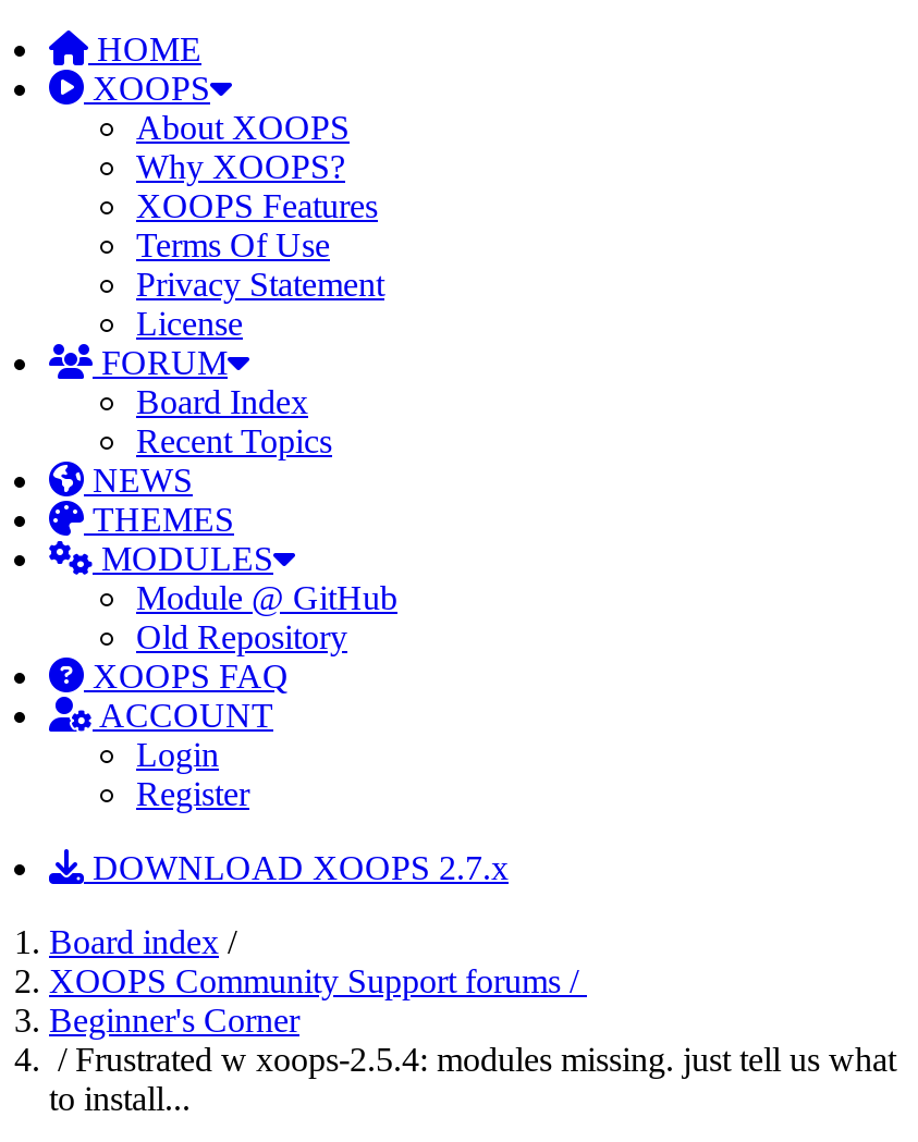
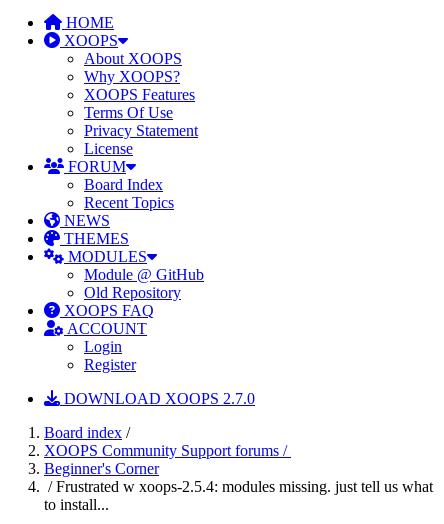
- DOWNLOAD XOOPS 2.7.x
+ DOWNLOAD XOOPS 2.7.0
